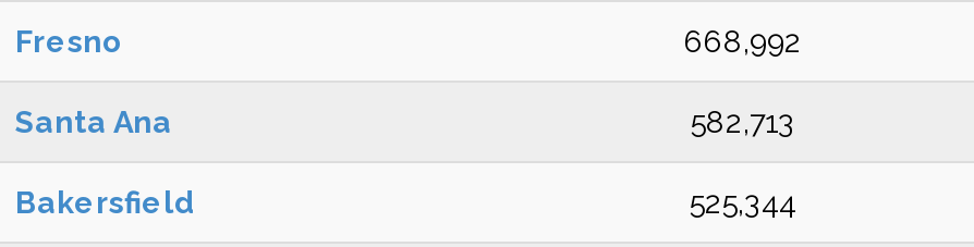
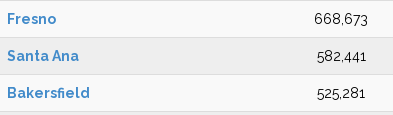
- 668,992
+ 668,673

- 582,713
+ 582,441

- 525,344
+ 525,281
